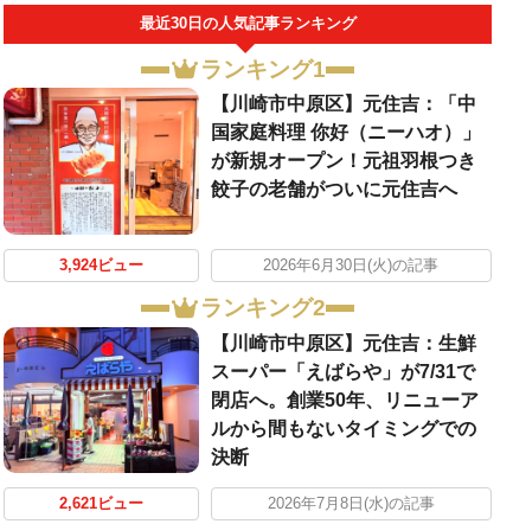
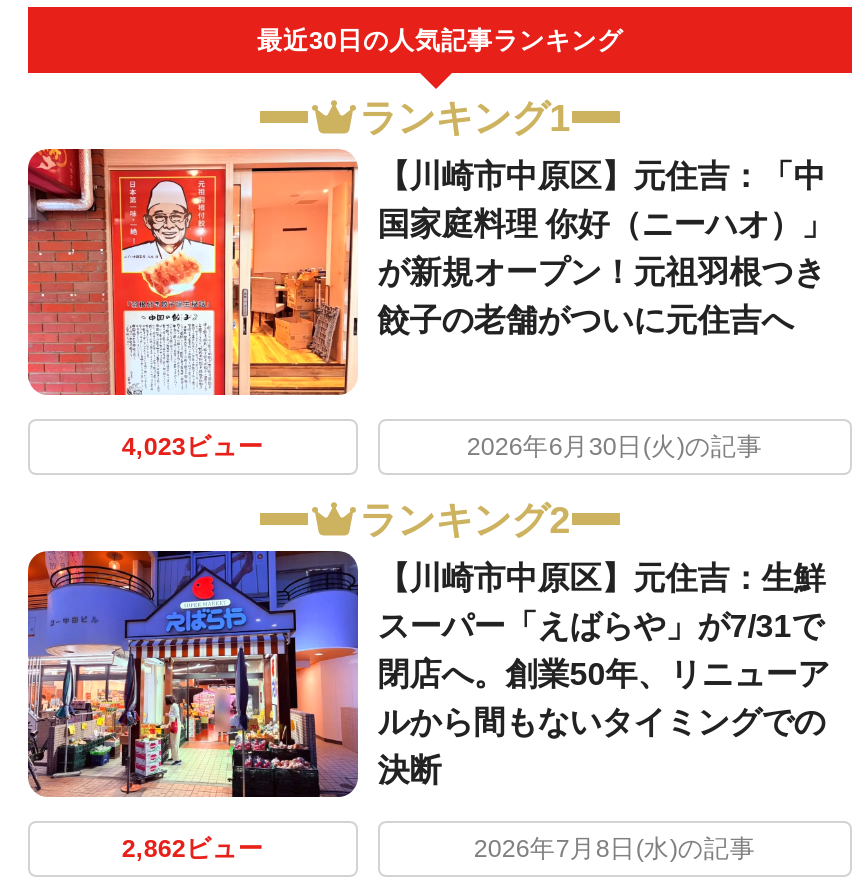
- 3,924ビュー
+ 4,023ビュー

- 2,621ビュー
+ 2,862ビュー
